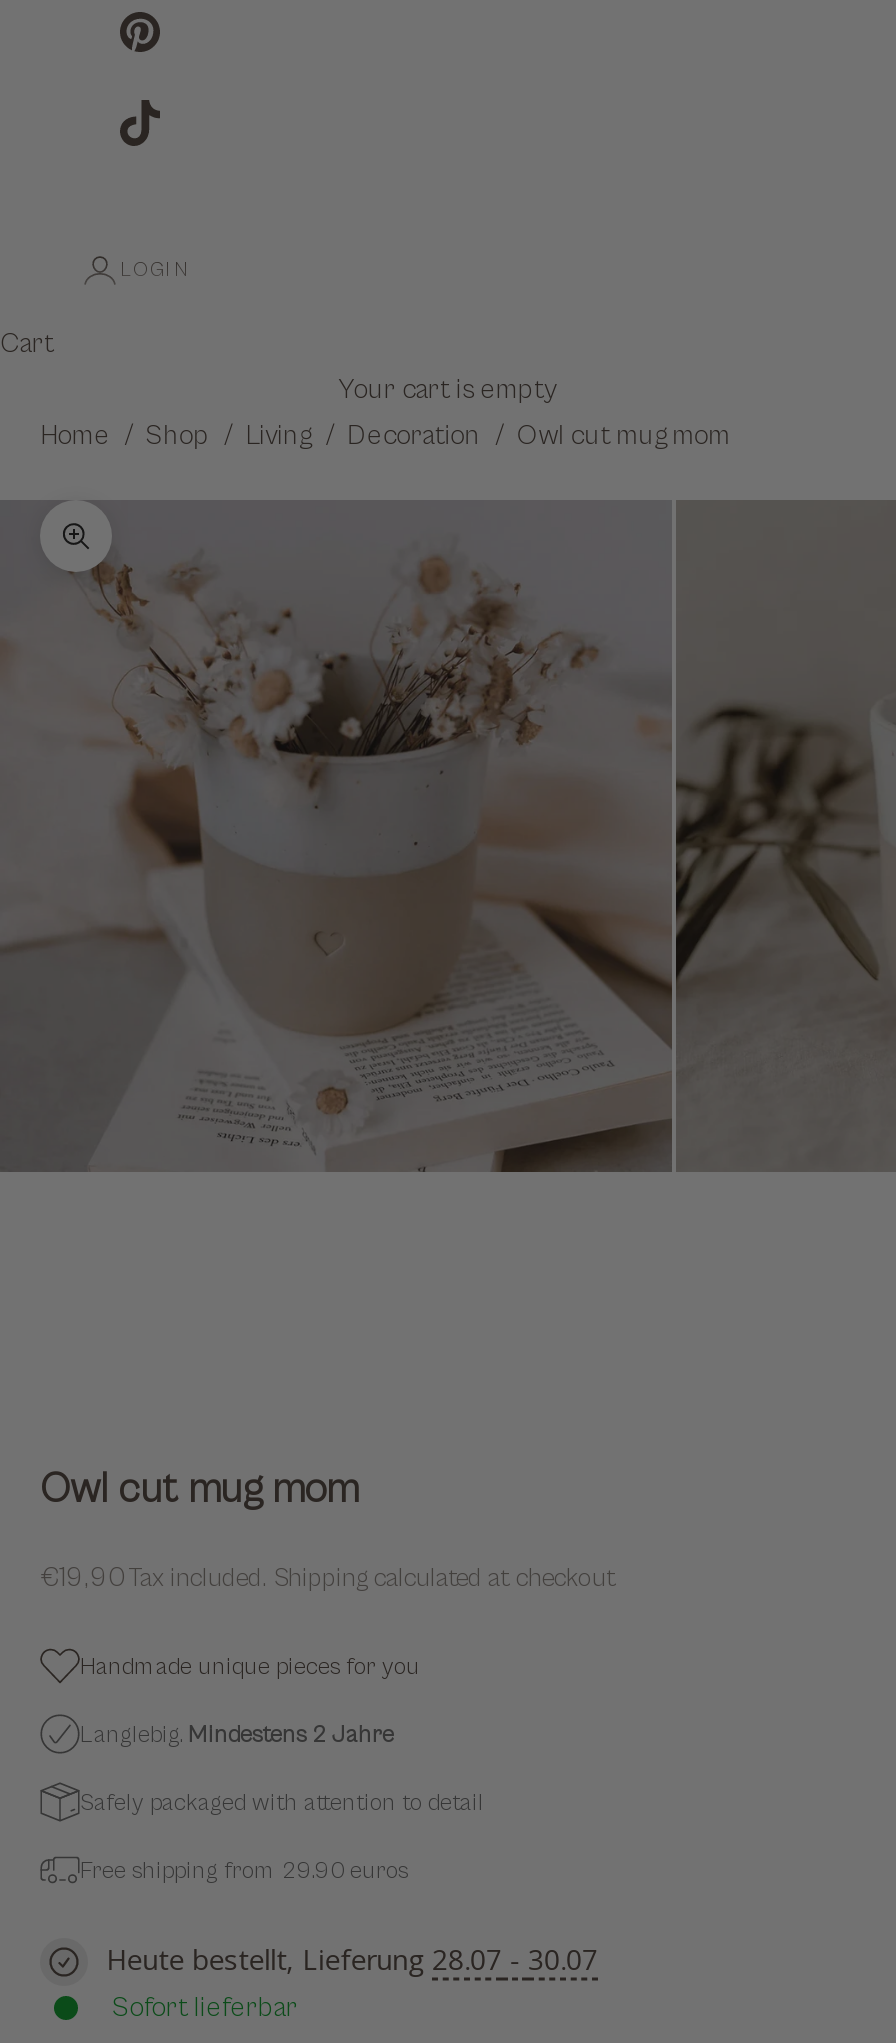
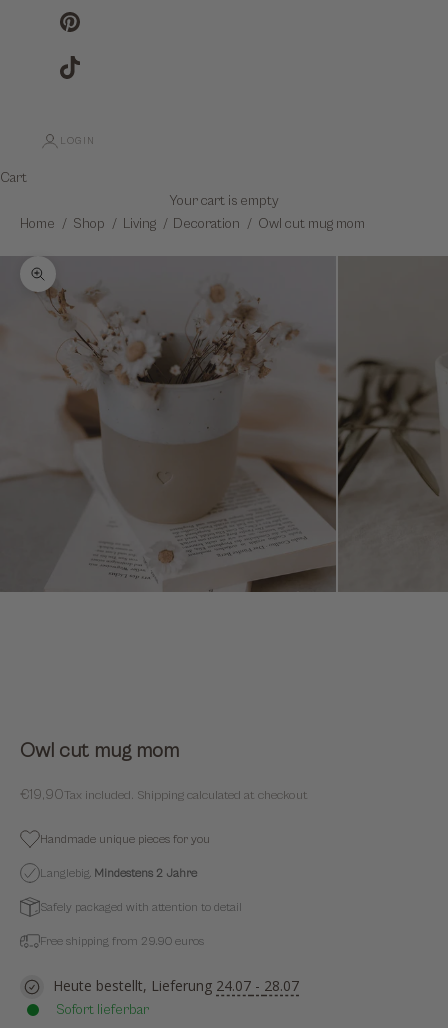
- Heute bestellt, Lieferung 28.07 - 30.07
+ Heute bestellt, Lieferung 24.07 - 28.07
